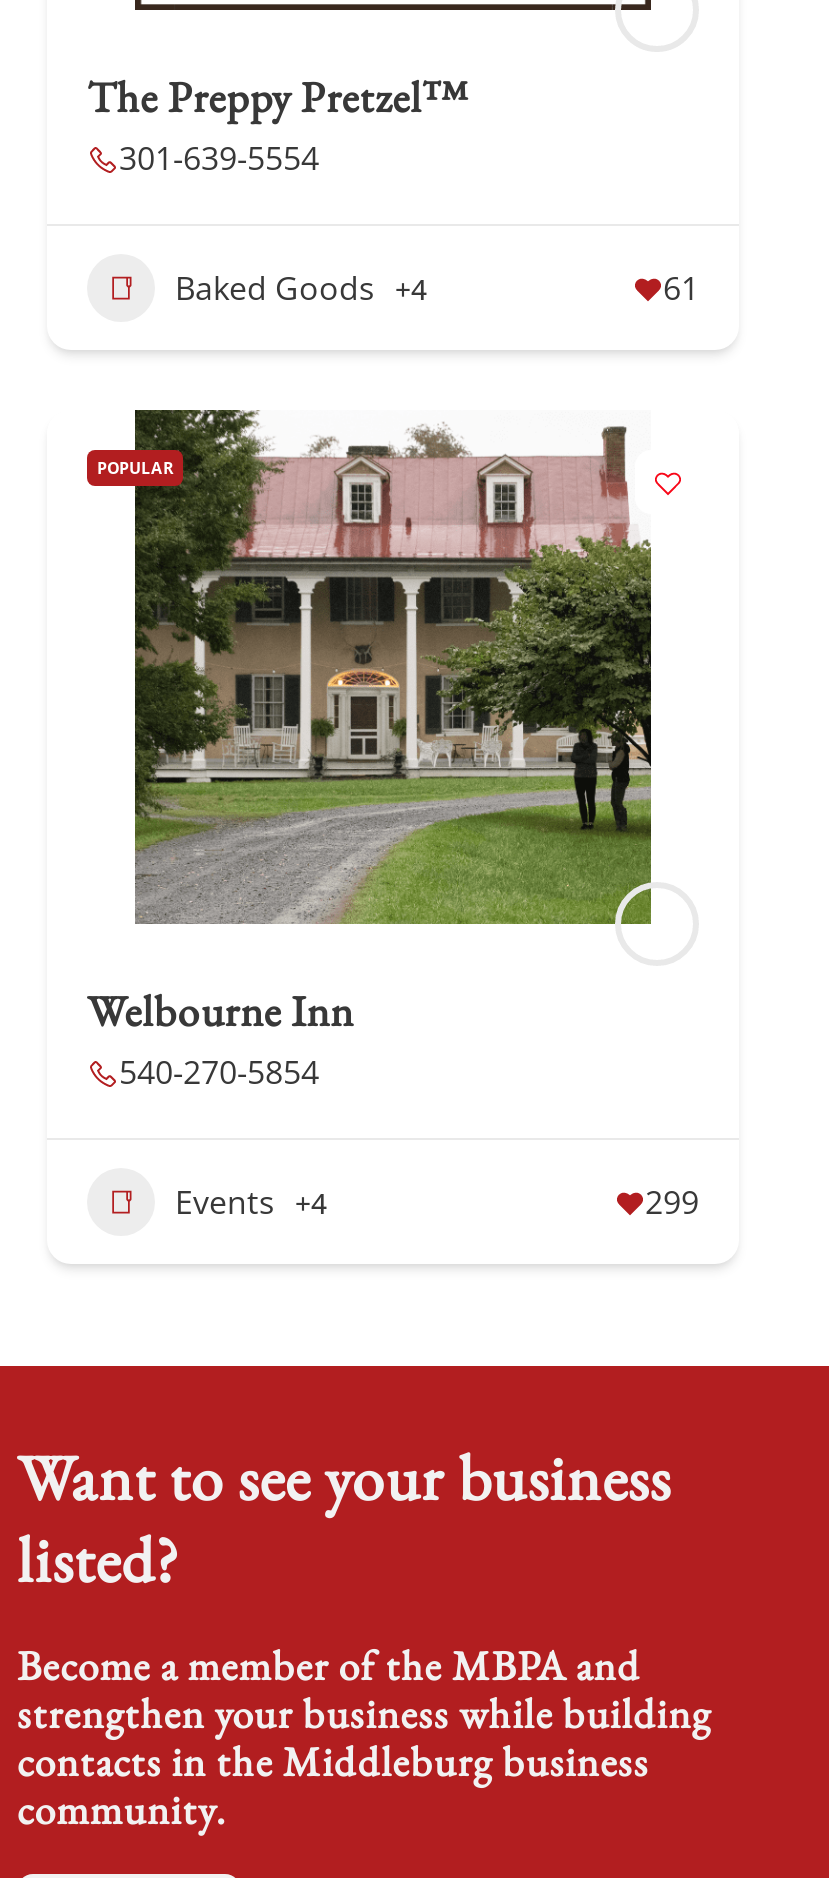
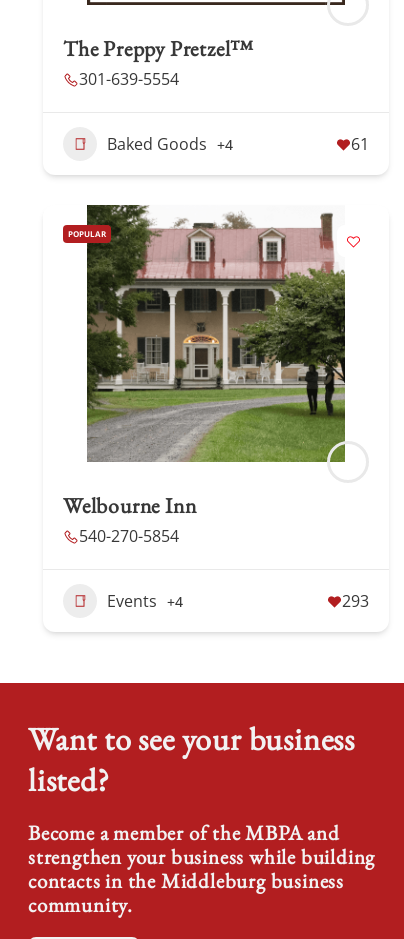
- 299
+ 293
